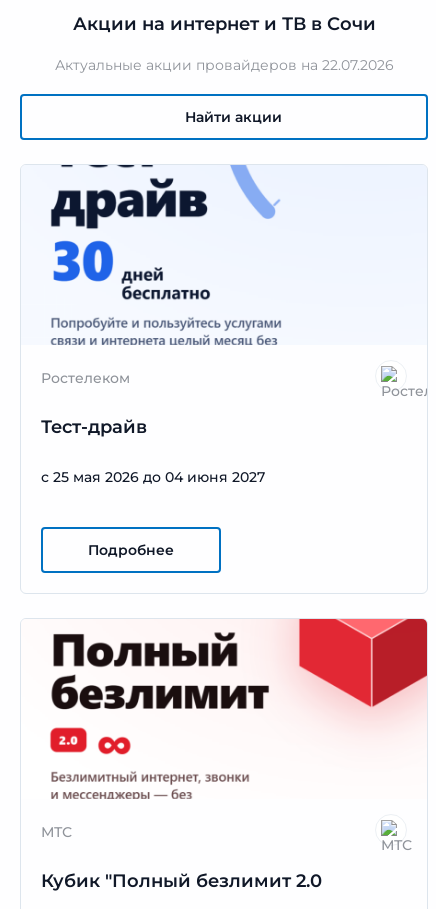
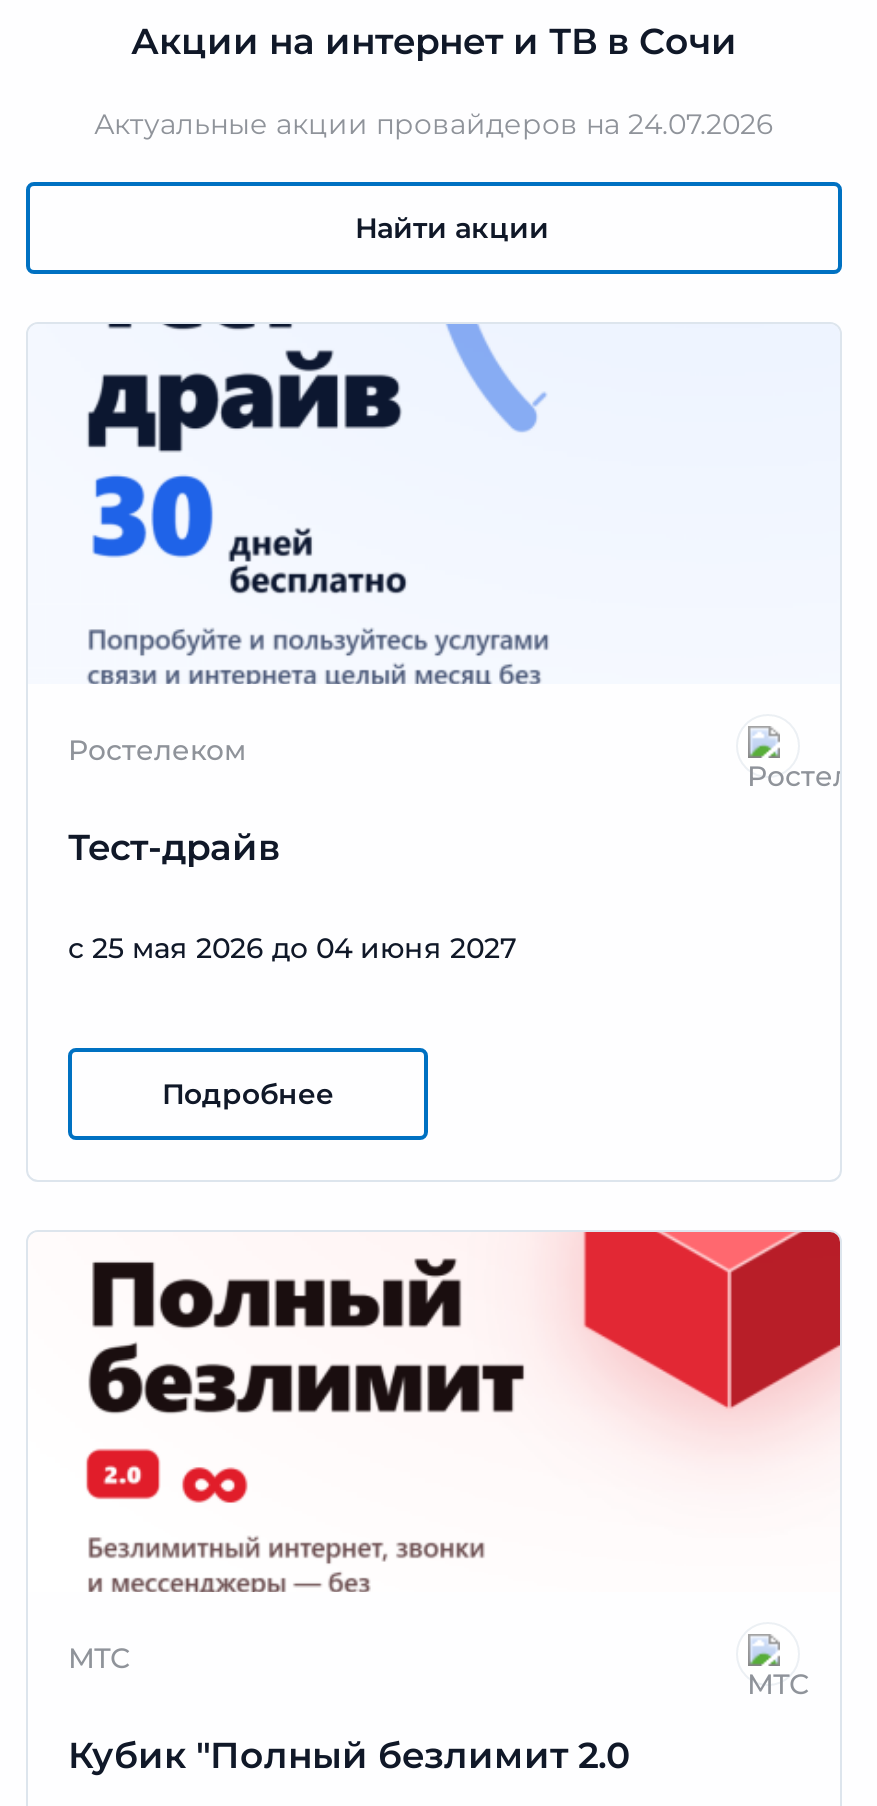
- Актуальные акции провайдеров на 22.07.2026
+ Актуальные акции провайдеров на 24.07.2026
